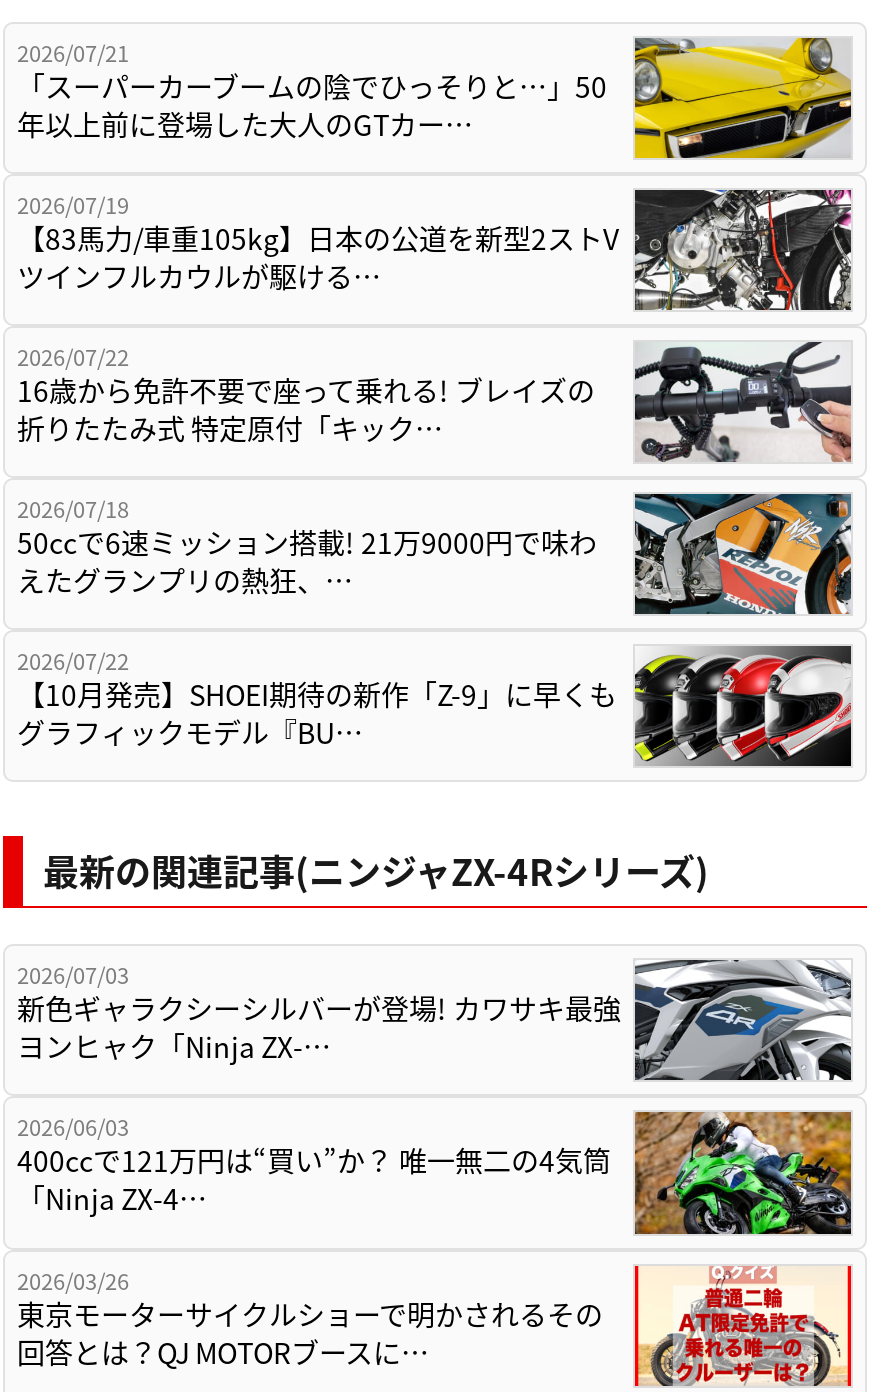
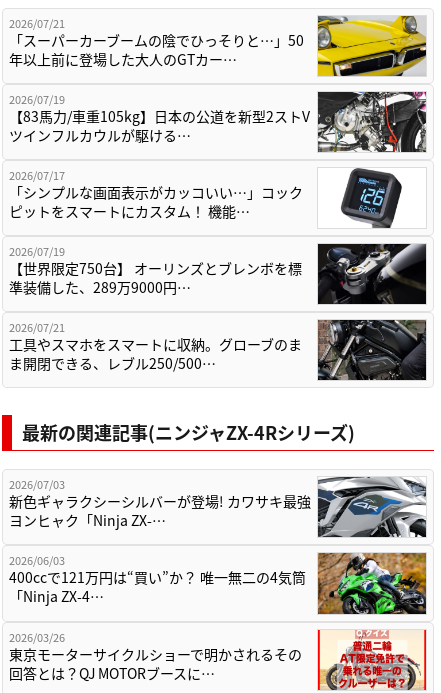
- [image]
- 2026/07/22
- 16歳から免許不要で座って乗れる! ブレイズの
- 折りたたみ式 特定原付「キック…
+ [image]
+ 2026/07/17
+ 「シンプルな画面表示がカッコいい…」コック
+ ピットをスマートにカスタム！ 機能…

- [image]
- 2026/07/18
- 50ccで6速ミッション搭載! 21万9000円で味わ
- えたグランプリの熱狂、…
+ [image]
+ 2026/07/19
+ 【世界限定750台】 オーリンズとブレンボを標
+ 準装備した、289万9000円…

- [image]
- 2026/07/22
- 【10月発売】SHOEI期待の新作「Z-9」に早くも
- グラフィックモデル『BU…
+ [image]
+ 2026/07/21
+ 工具やスマホをスマートに収納。グローブのま
+ ま開閉できる、レブル250/500…
